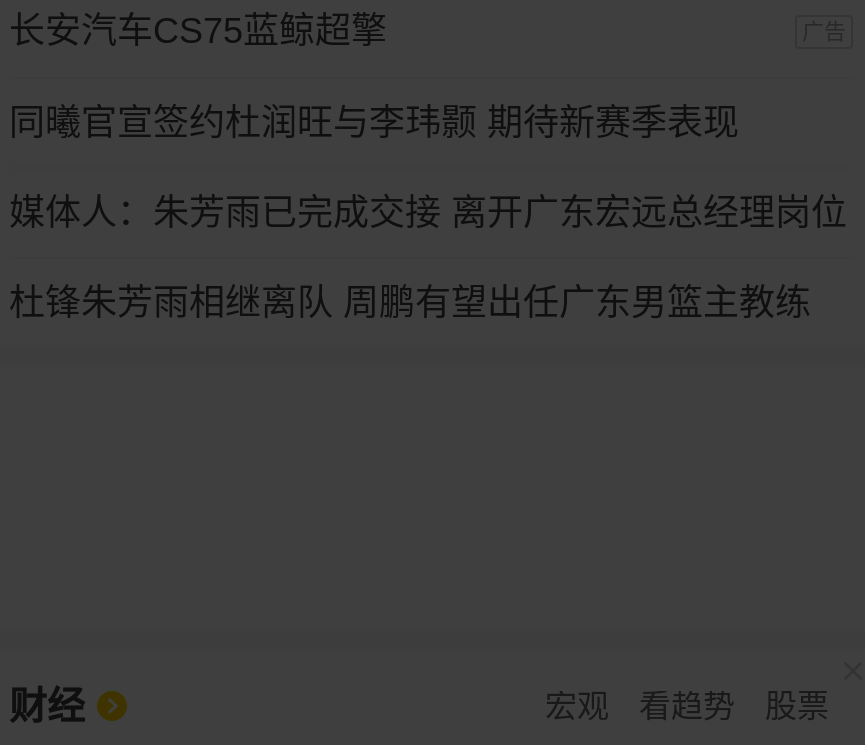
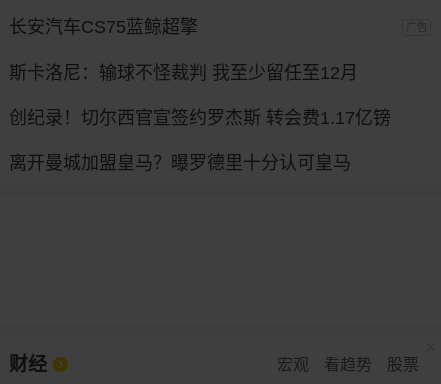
- 同曦官宣签约杜润旺与李玮颢 期待新赛季表现
+ 斯卡洛尼：输球不怪裁判 我至少留任至12月

- 媒体人：朱芳雨已完成交接 离开广东宏远总经理岗位
+ 创纪录！切尔西官宣签约罗杰斯 转会费1.17亿镑

- 杜锋朱芳雨相继离队 周鹏有望出任广东男篮主教练
+ 离开曼城加盟皇马？曝罗德里十分认可皇马
